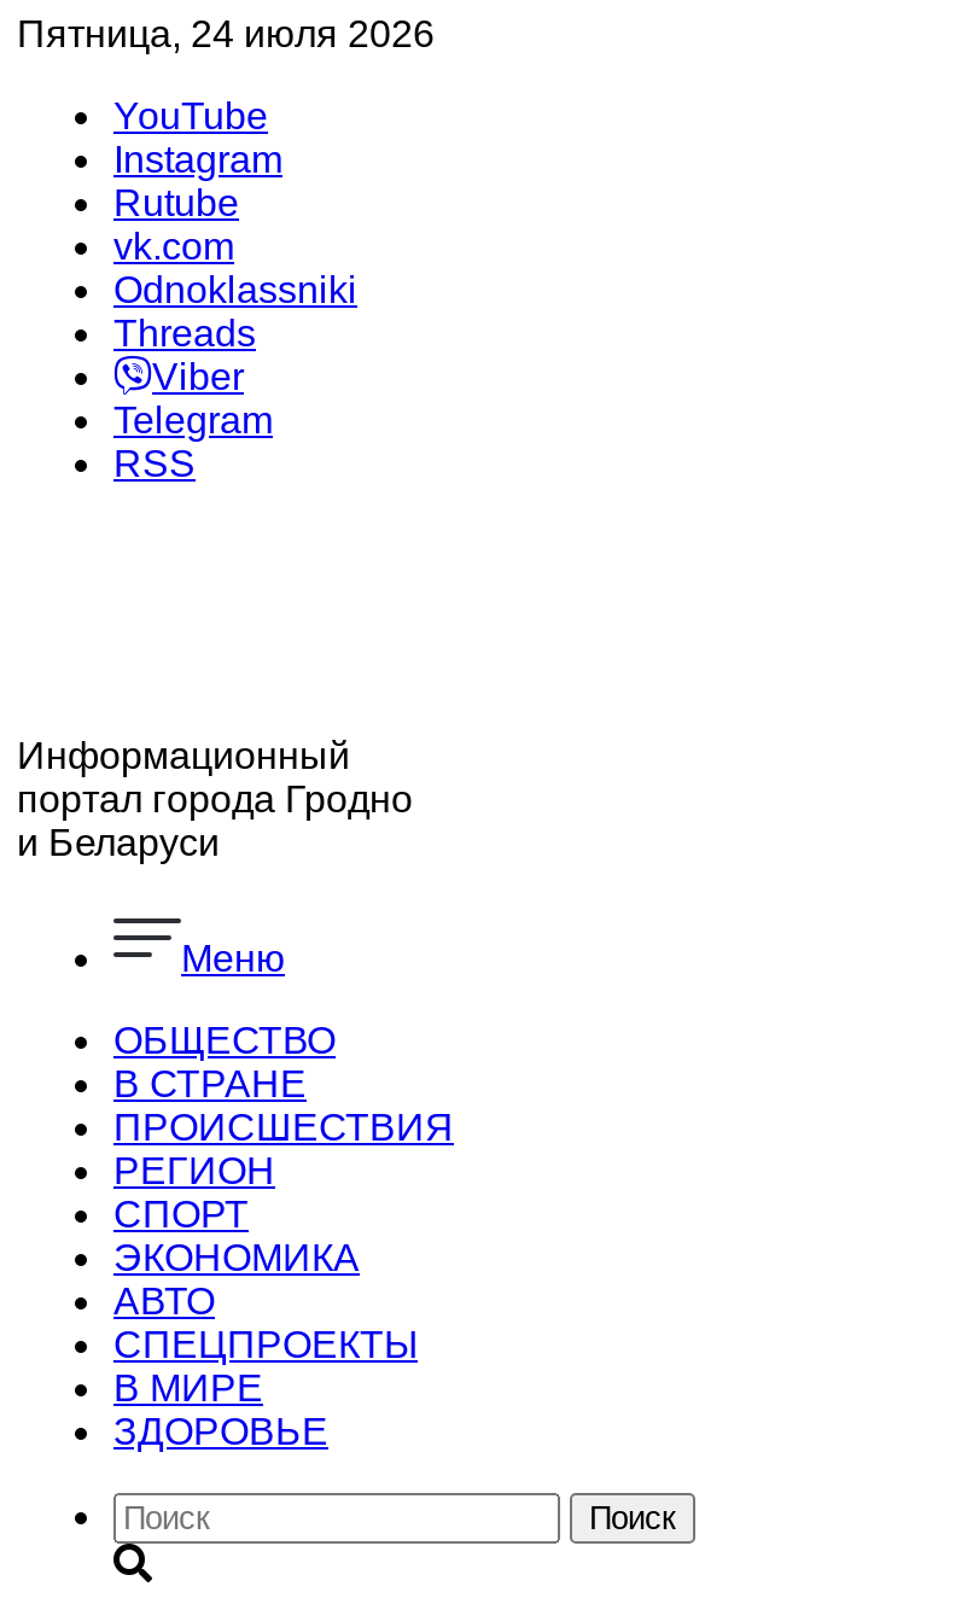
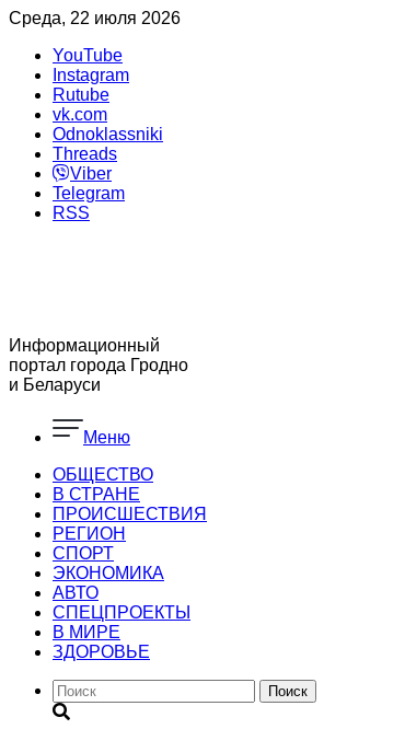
- Пятница, 24 июля 2026
+ Среда, 22 июля 2026
